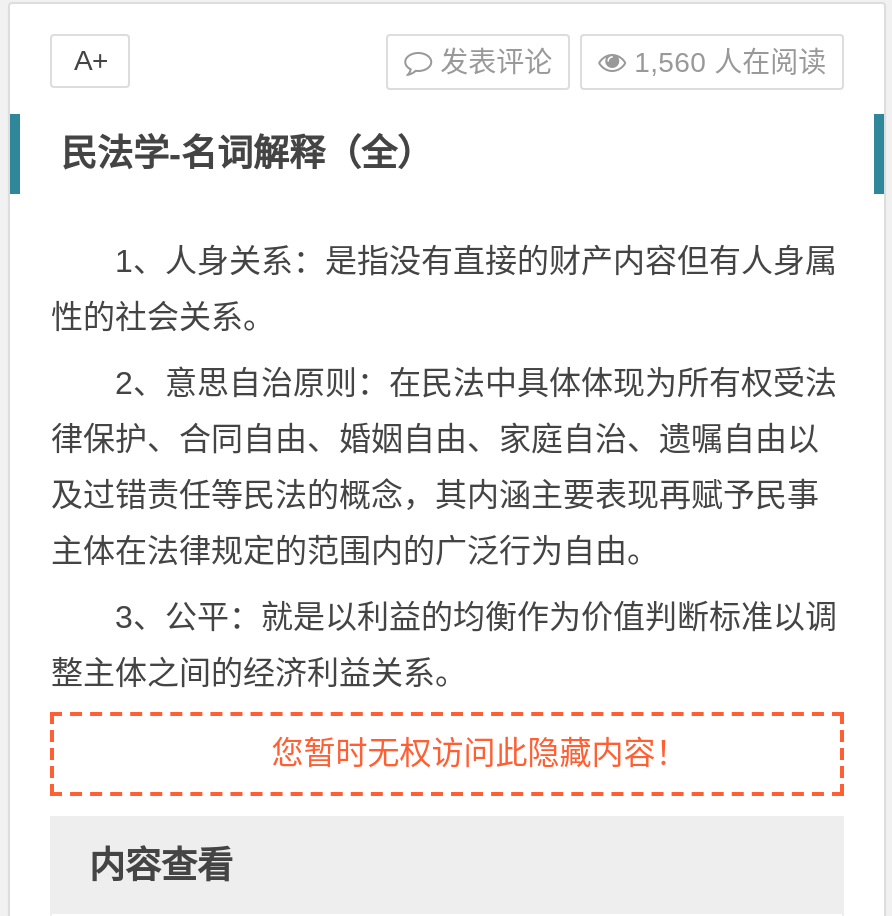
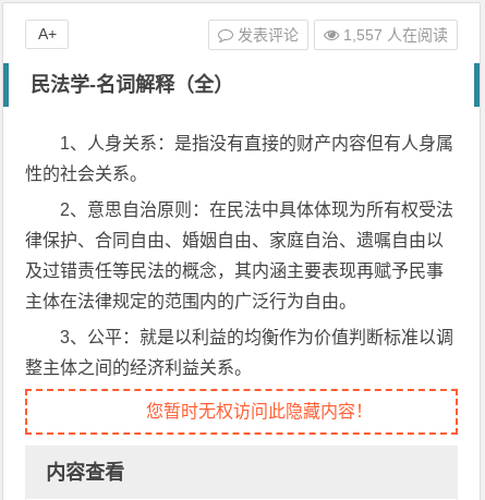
- 1,560 人在阅读
+ 1,557 人在阅读
